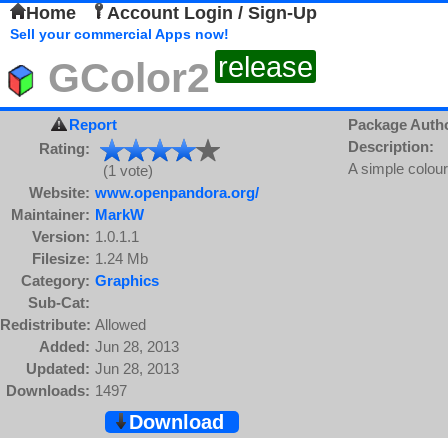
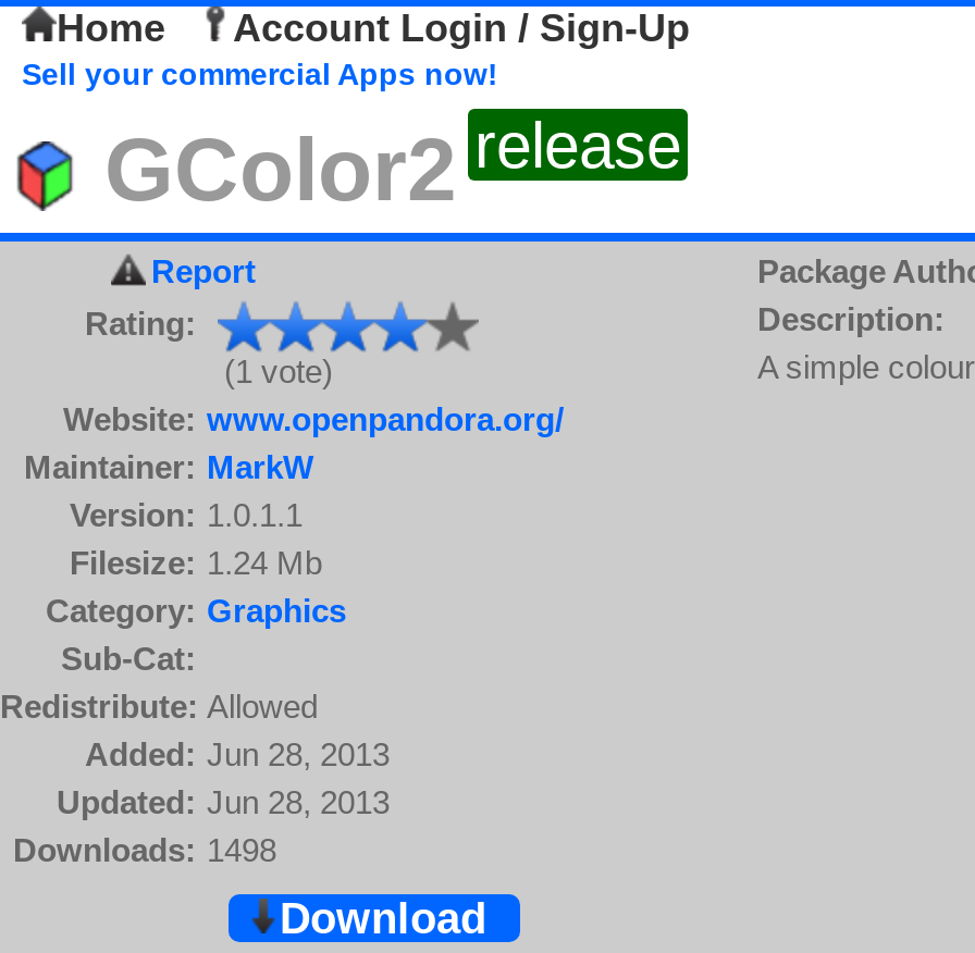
- Downloads: 1497
+ Downloads: 1498
